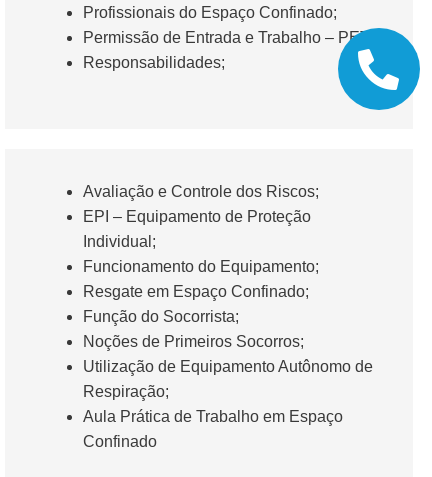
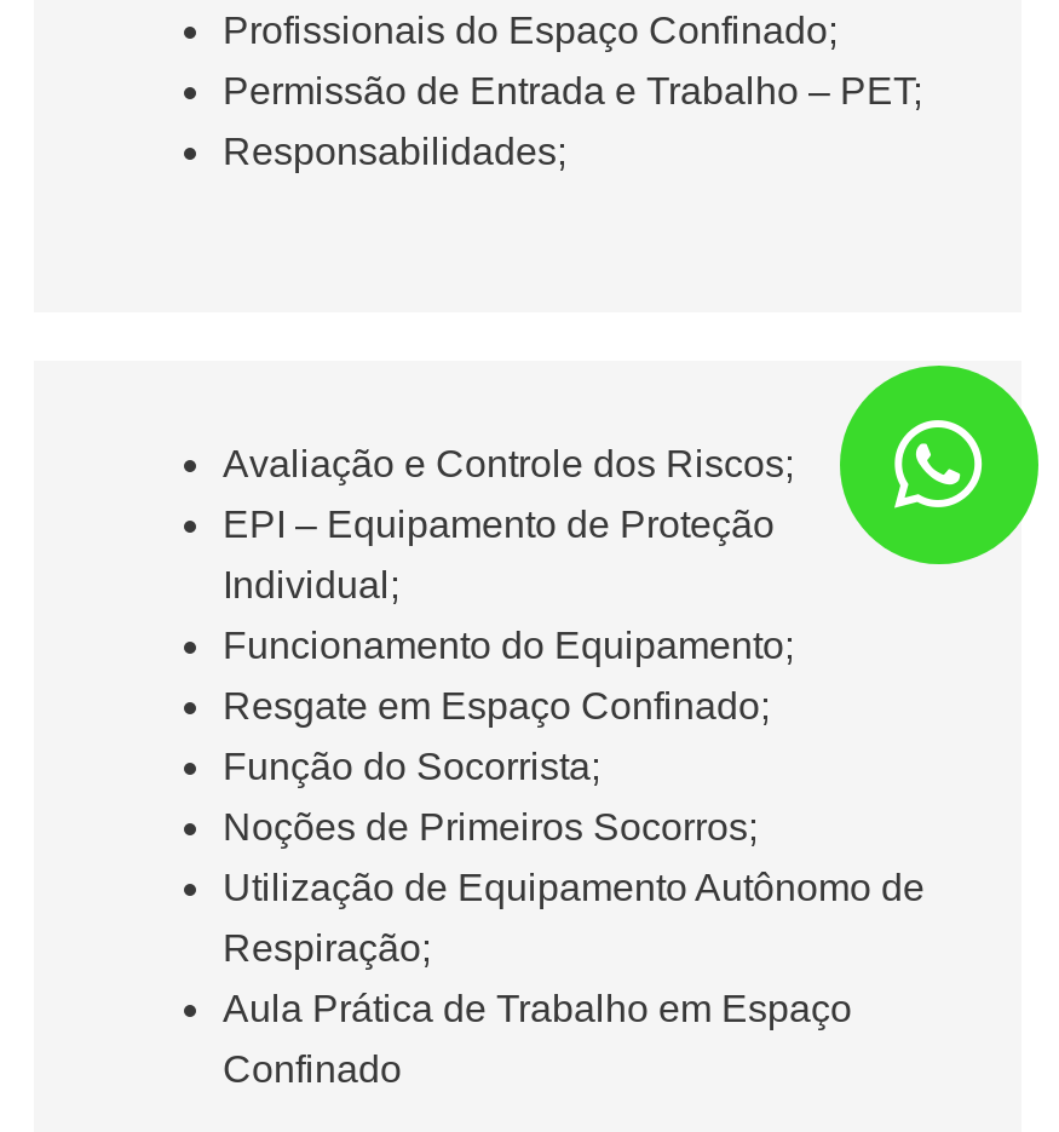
- [image]

+ [image]
